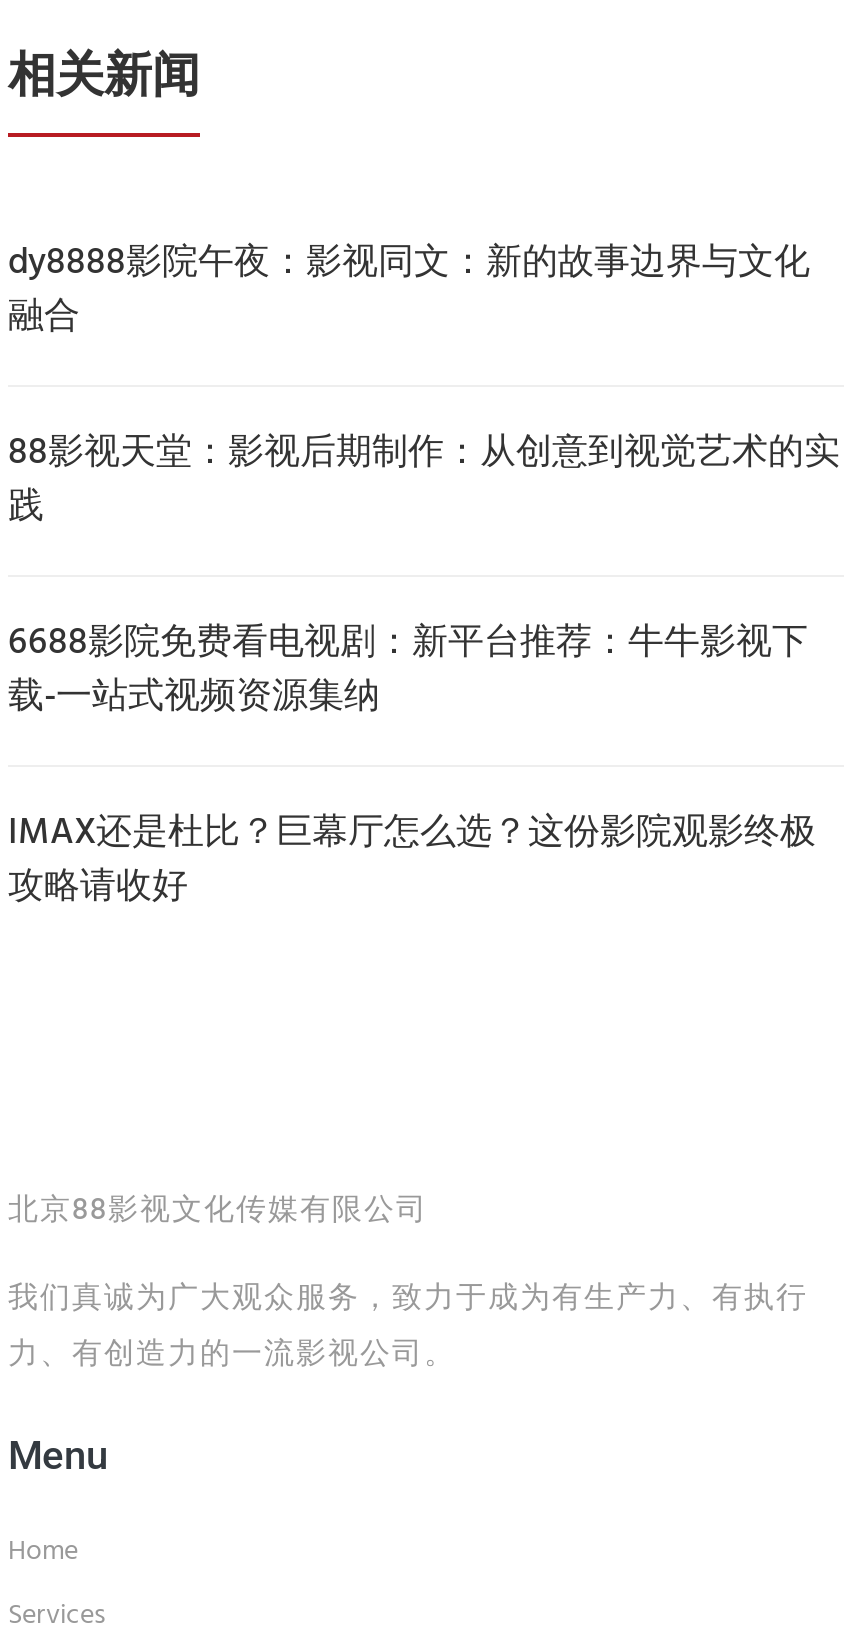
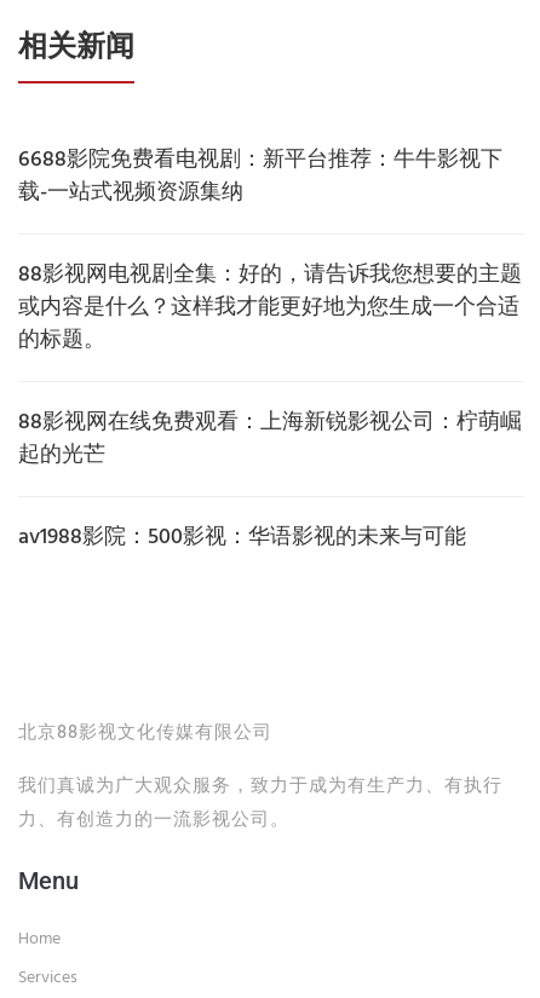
- dy8888影院午夜：影视同文：新的故事边界与文化
- 融合
- 88影视天堂：影视后期制作：从创意到视觉艺术的实
- 践

moved up: 6688影院免费看电视剧：新平台推荐：牛牛影视下 | 载-一站式视频资源集纳

- IMAX还是杜比？巨幕厅怎么选？这份影院观影终极
- 攻略请收好
+ 88影视网电视剧全集：好的，请告诉我您想要的主题
+ 或内容是什么？这样我才能更好地为您生成一个合适
+ 的标题。
+ 88影视网在线免费观看：上海新锐影视公司：柠萌崛
+ 起的光芒
+ av1988影院：500影视：华语影视的未来与可能
